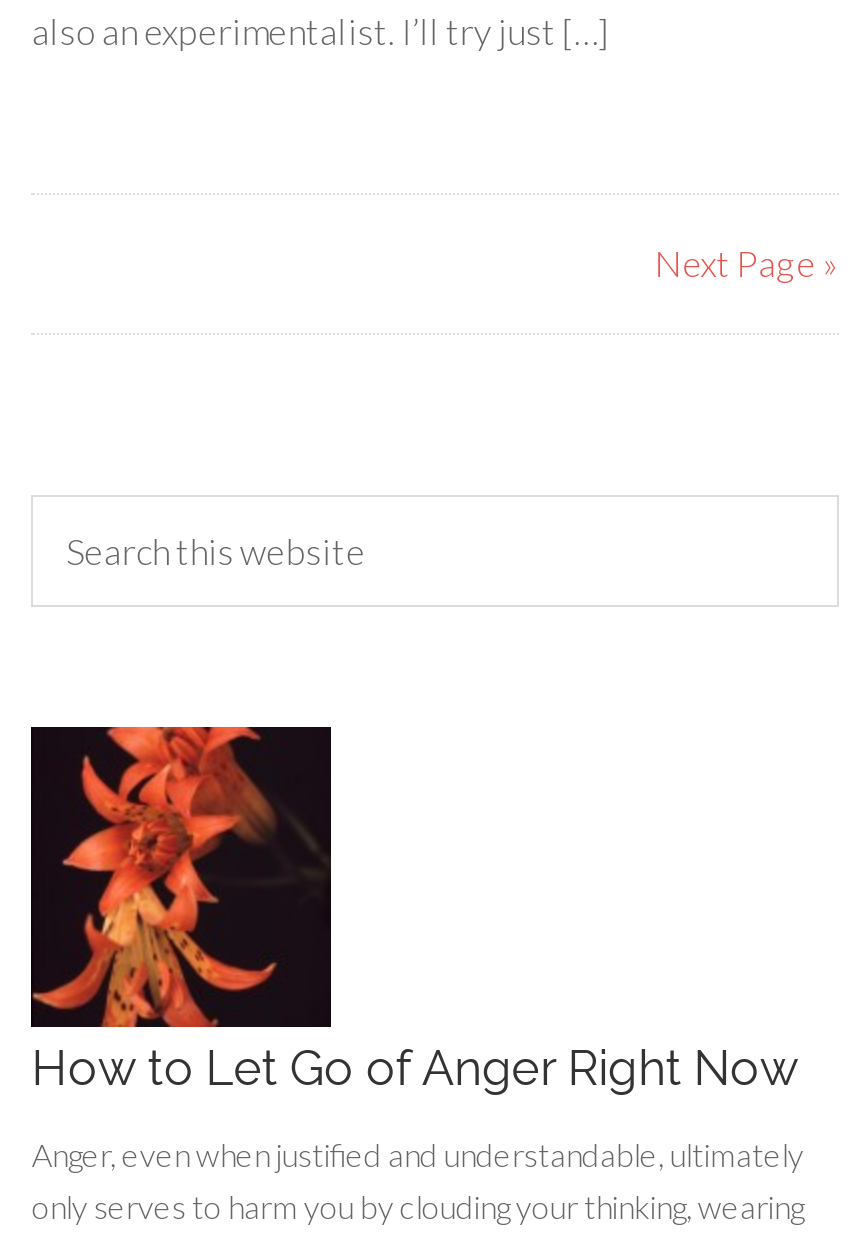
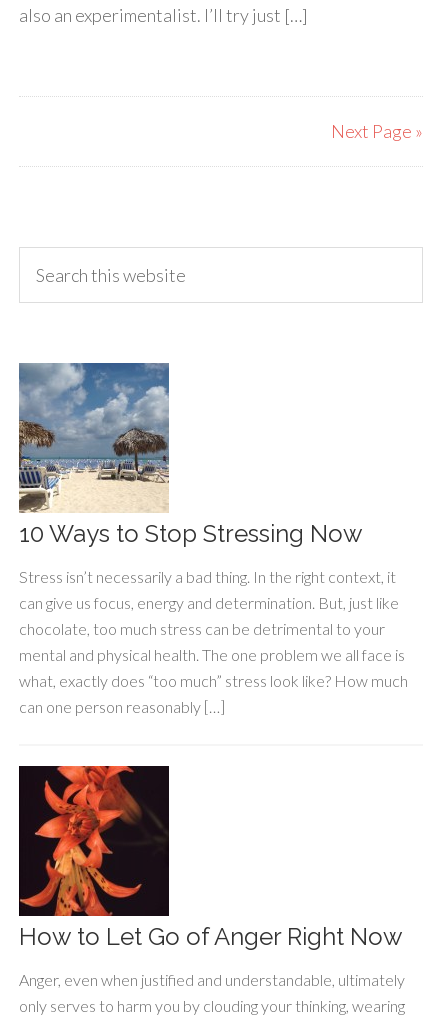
+ [image]
+ 10 Ways to Stop Stressing Now
+ Stress isn’t necessarily a bad thing. In the right context, it
+ can give us focus, energy and determination. But, just like
+ chocolate, too much stress can be detrimental to your
+ mental and physical health. The one problem we all face is
+ what, exactly does “too much” stress look like? How much
+ can one person reasonably […]
